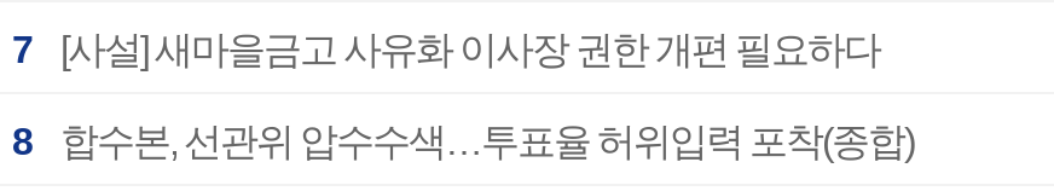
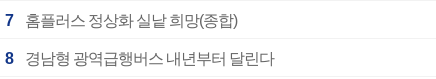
- [사설] 새마을금고 사유화 이사장 권한 개편 필요하다
+ 홈플러스 정상화 실낱 희망(종합)

- 합수본, 선관위 압수수색…투표율 허위입력 포착(종합)
+ 경남형 광역급행버스 내년부터 달린다
